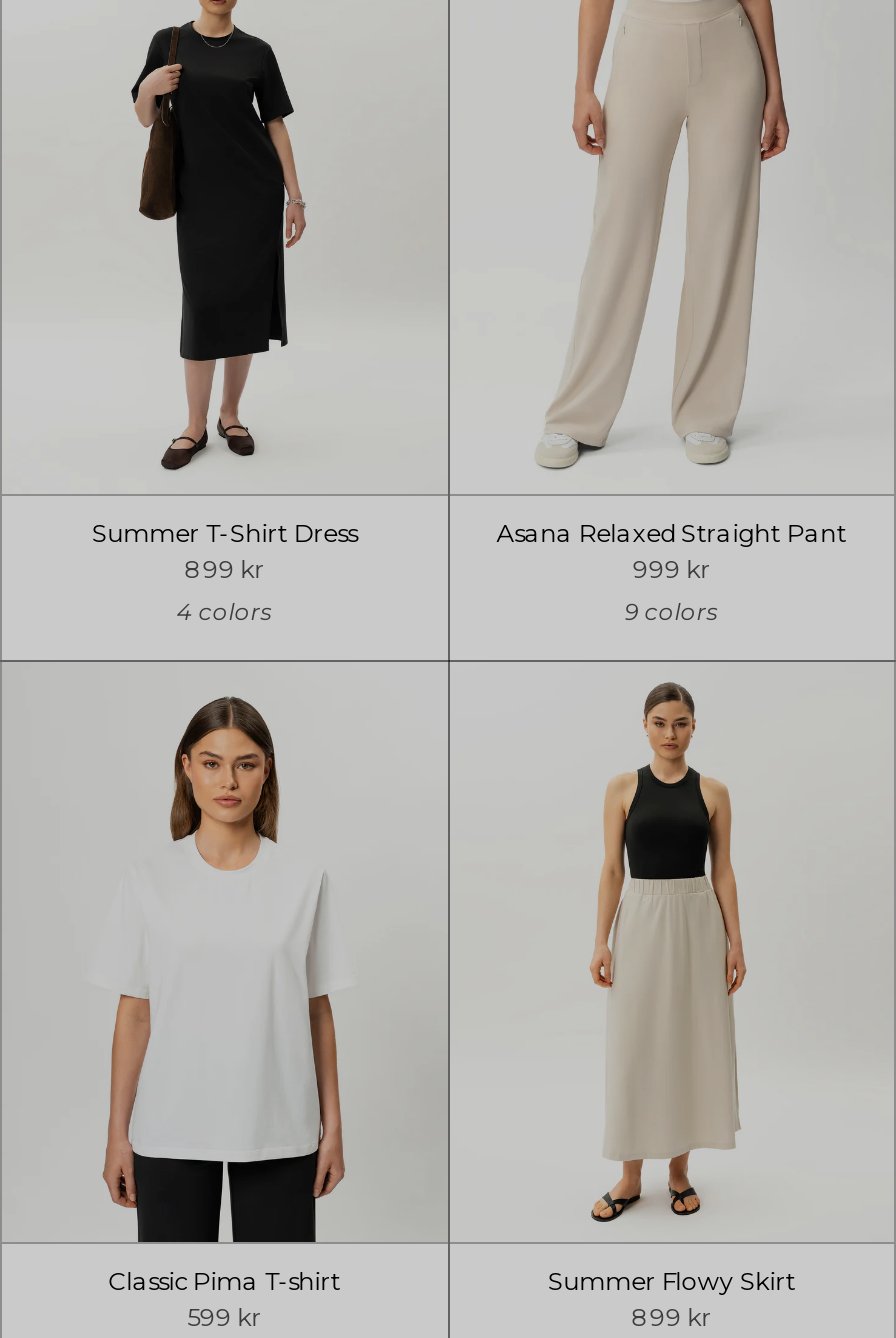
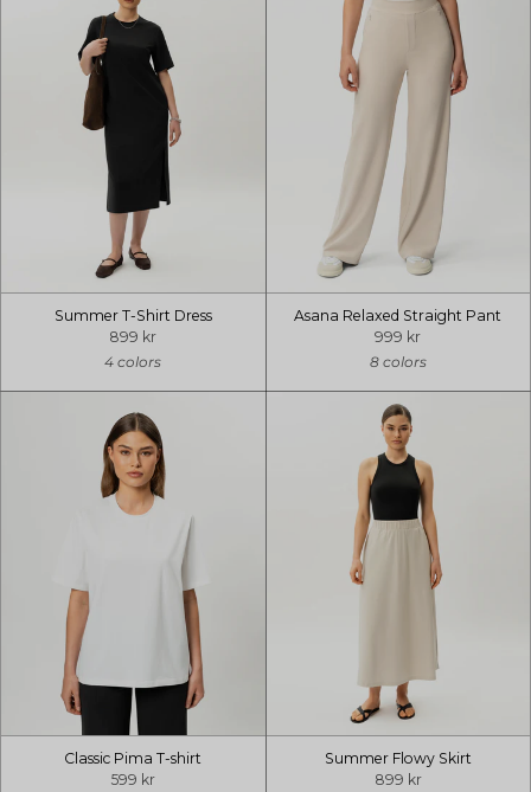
- 9 colors
+ 8 colors
